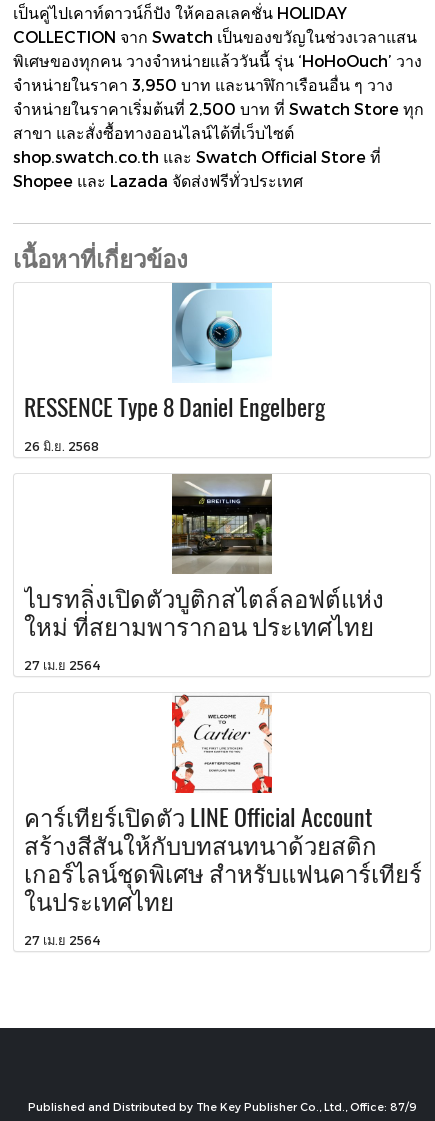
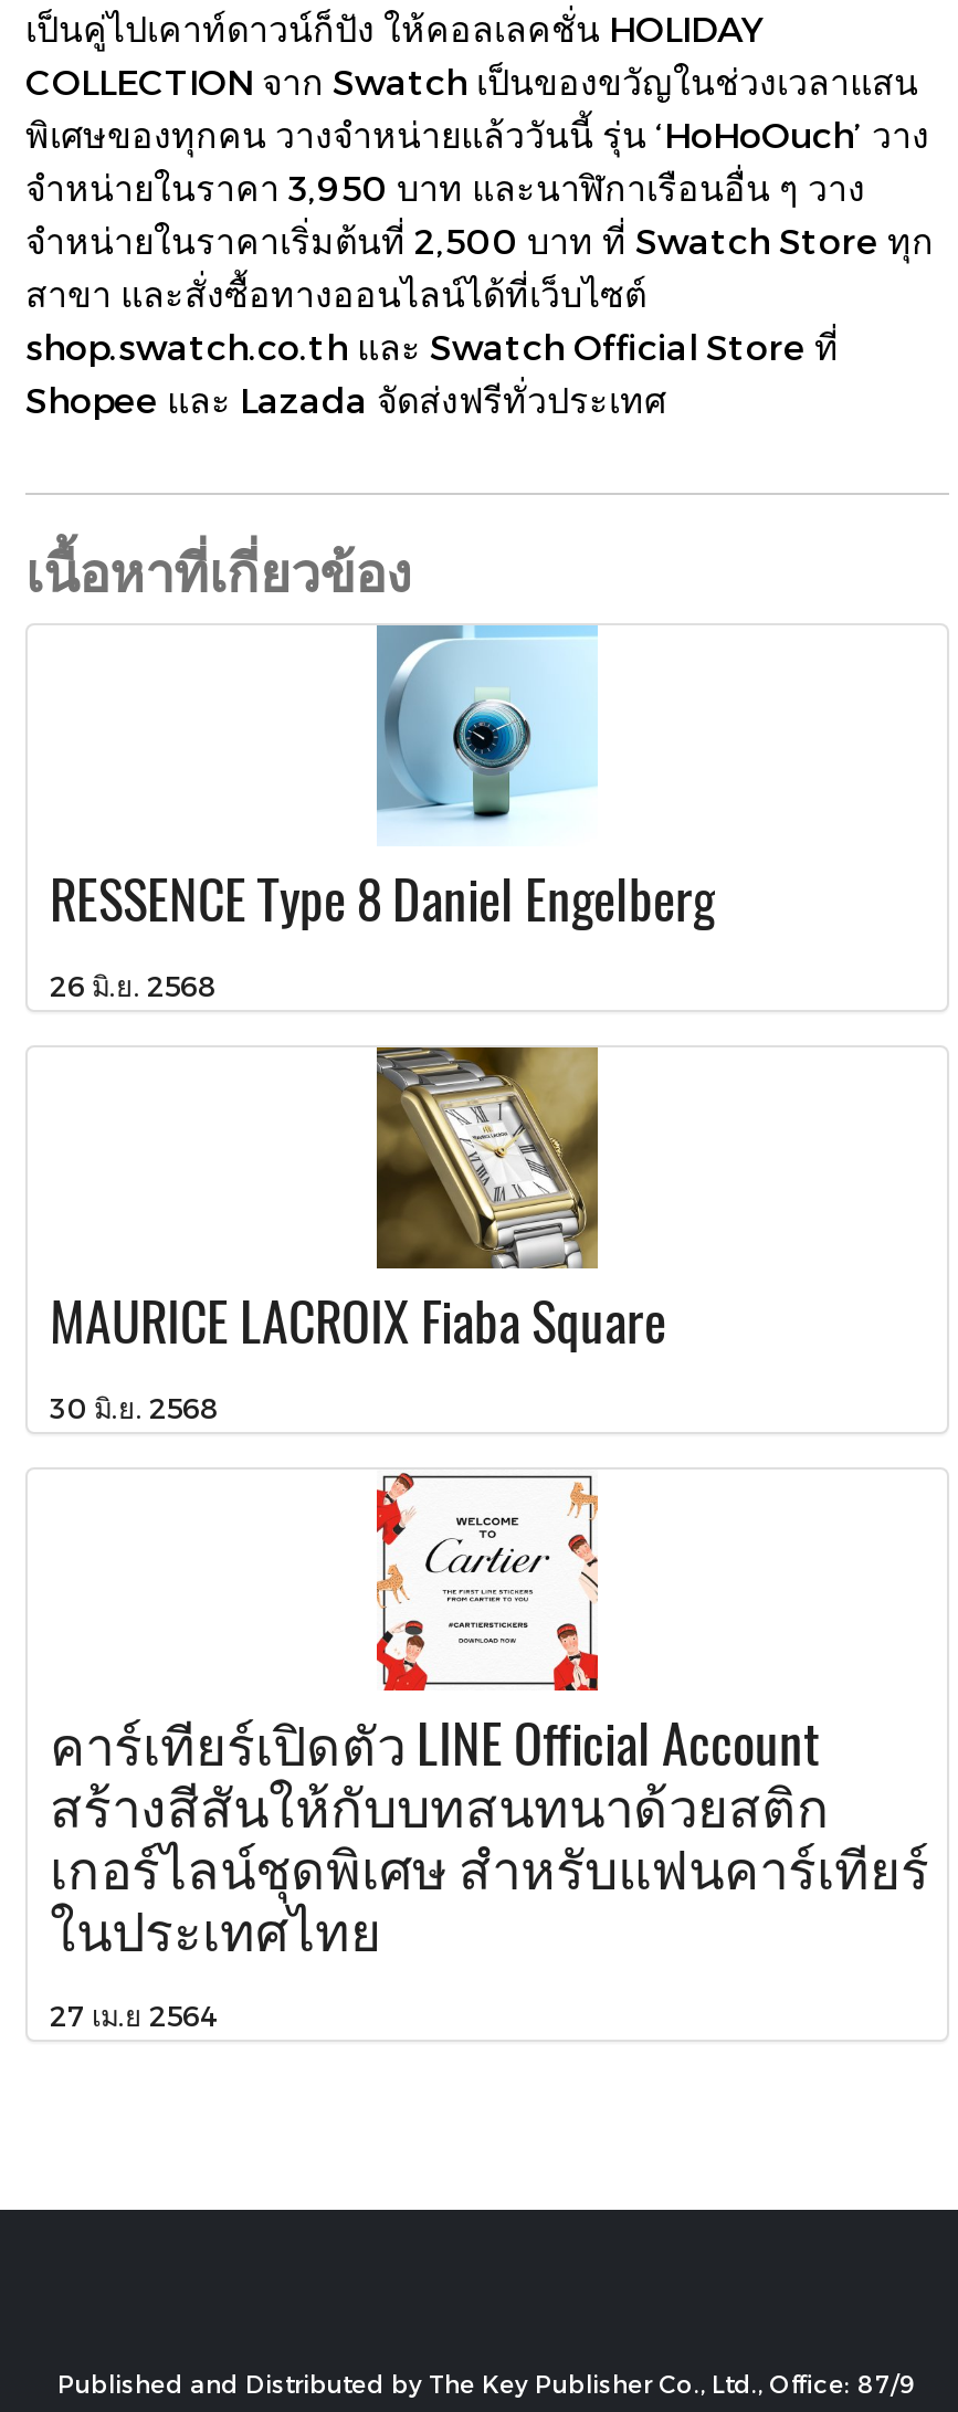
- [image]
- ไบรทลิ่งเปิดตัวบูติกสไตล์ลอฟต์แห่ง
- ใหม่ ที่สยามพารากอน ประเทศไทย
+ [image]
+ MAURICE LACROIX Fiaba Square

- 27 เม.ย 2564
+ 30 มิ.ย. 2568
